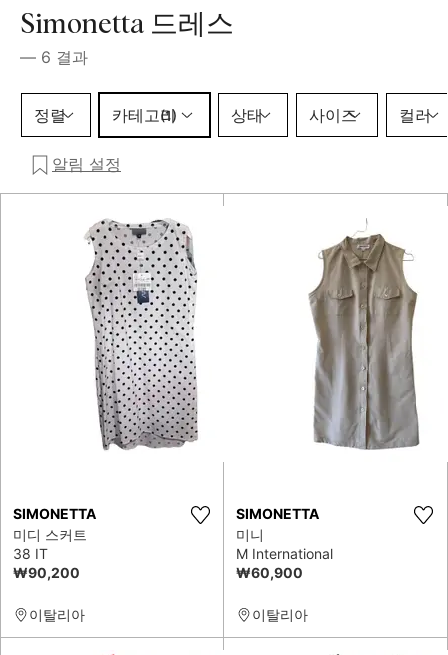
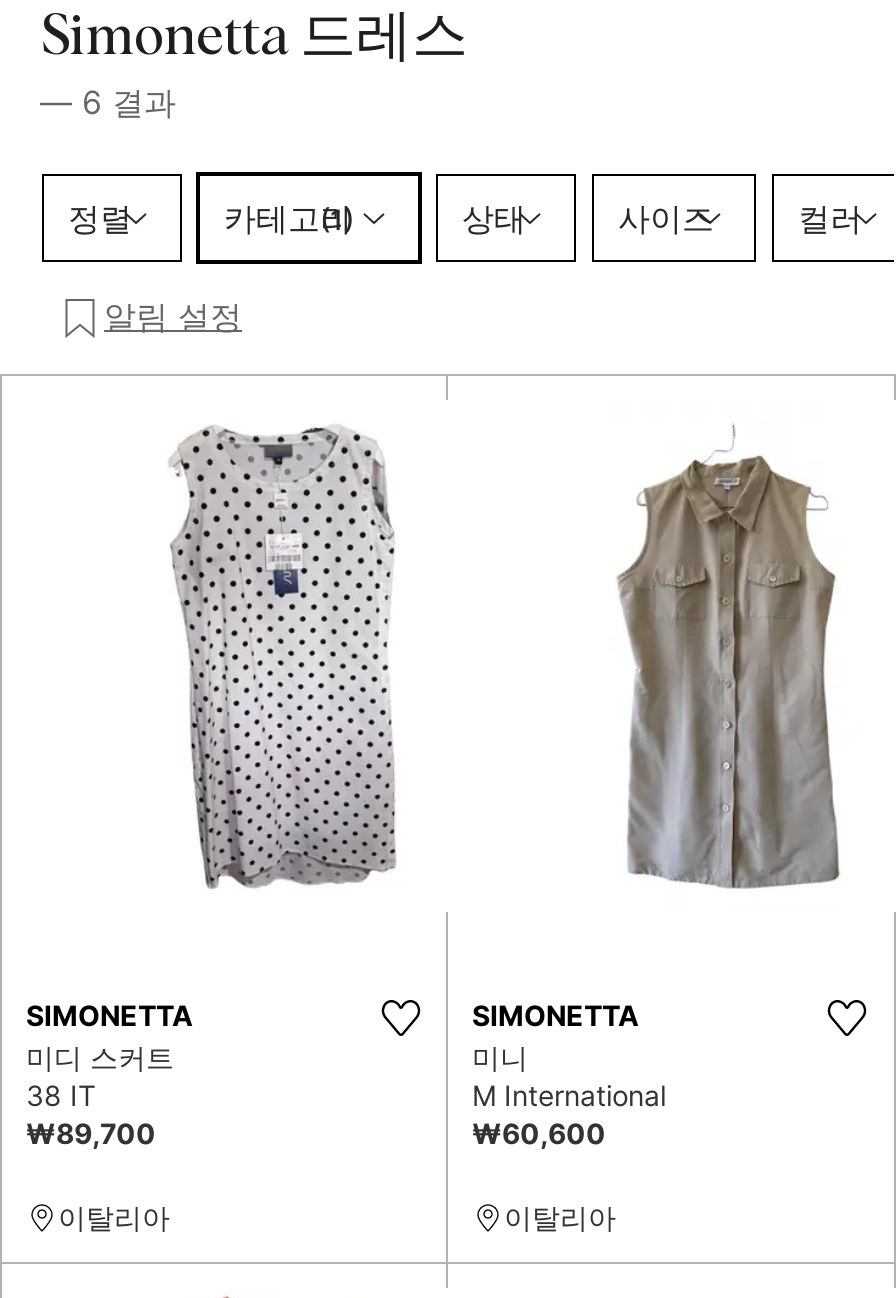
- ₩90,200
+ ₩89,700

- ₩60,900
+ ₩60,600
